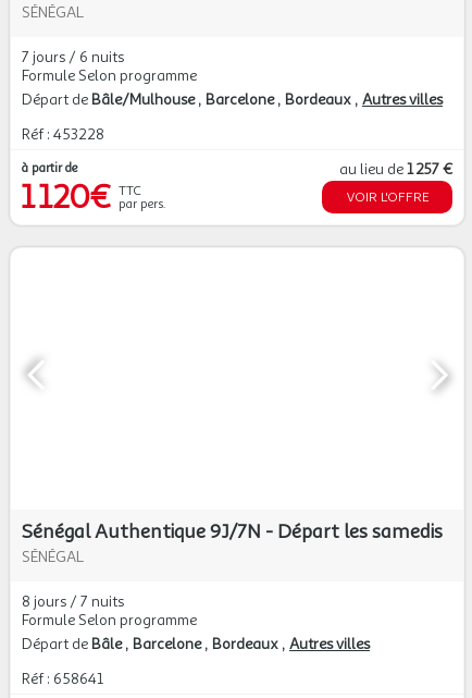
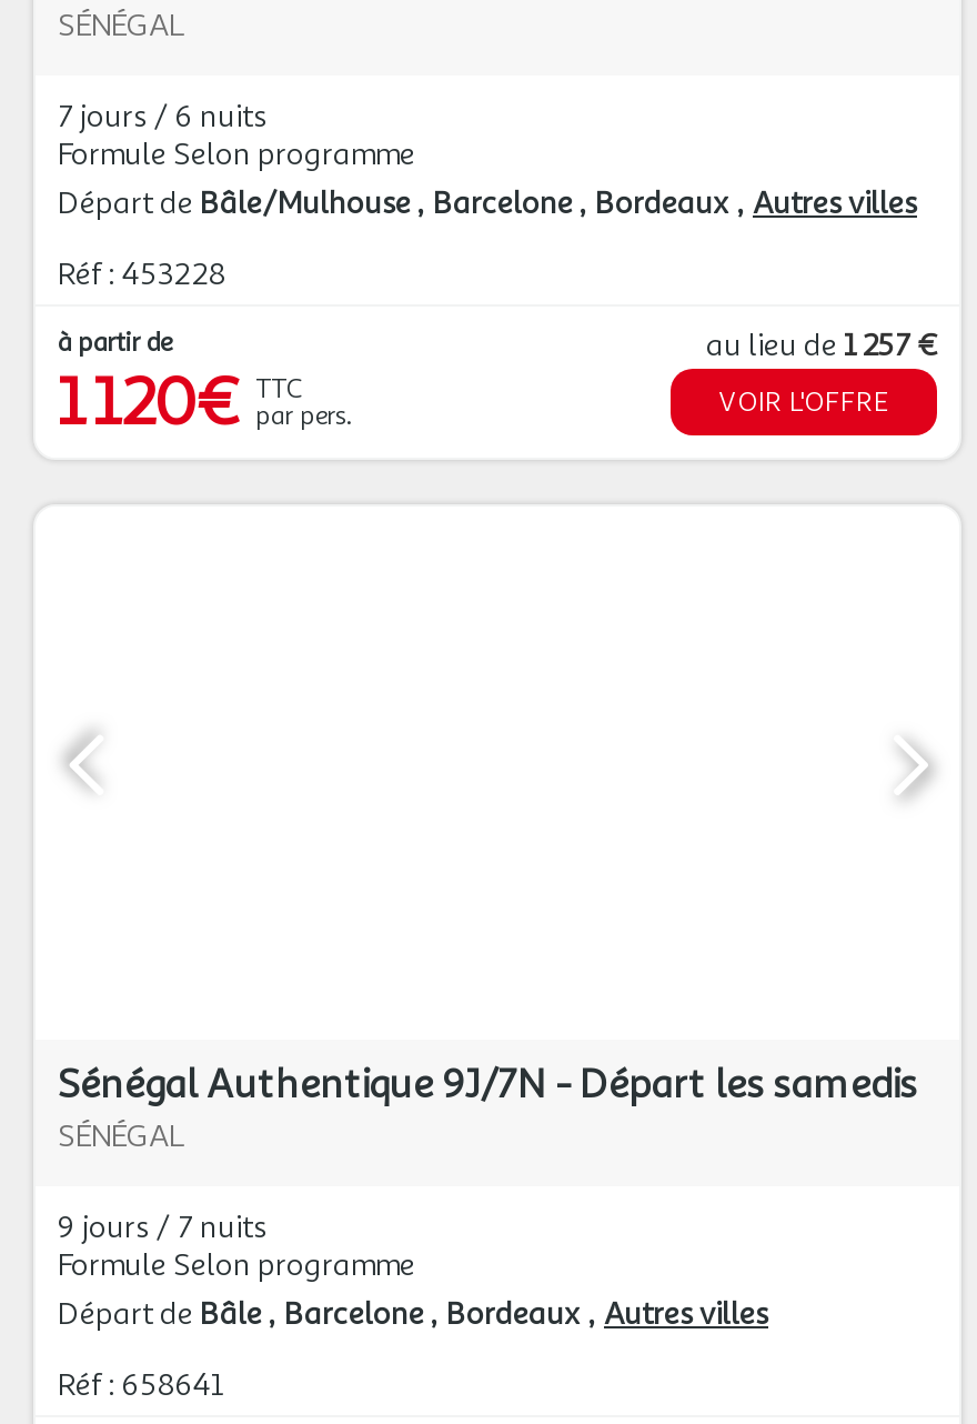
- 8 jours / 7 nuits
+ 9 jours / 7 nuits
